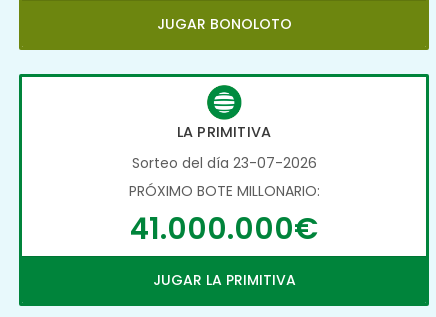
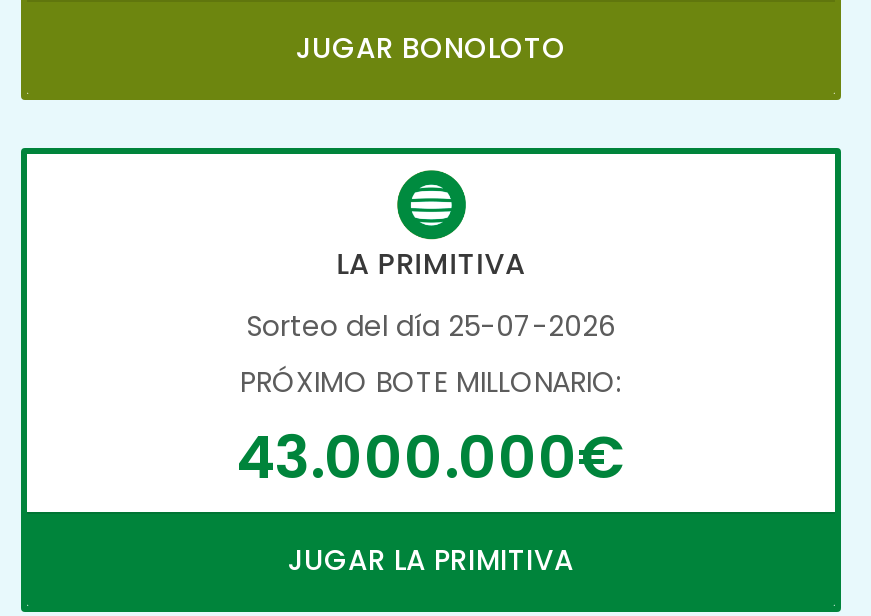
- Sorteo del día 23-07-2026
+ Sorteo del día 25-07-2026

- 41.000.000€
+ 43.000.000€
